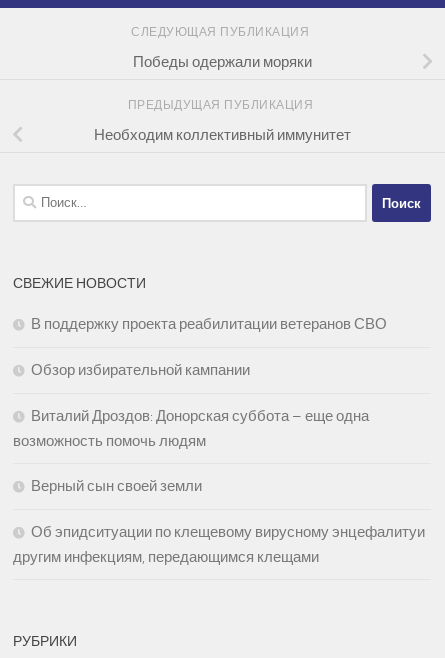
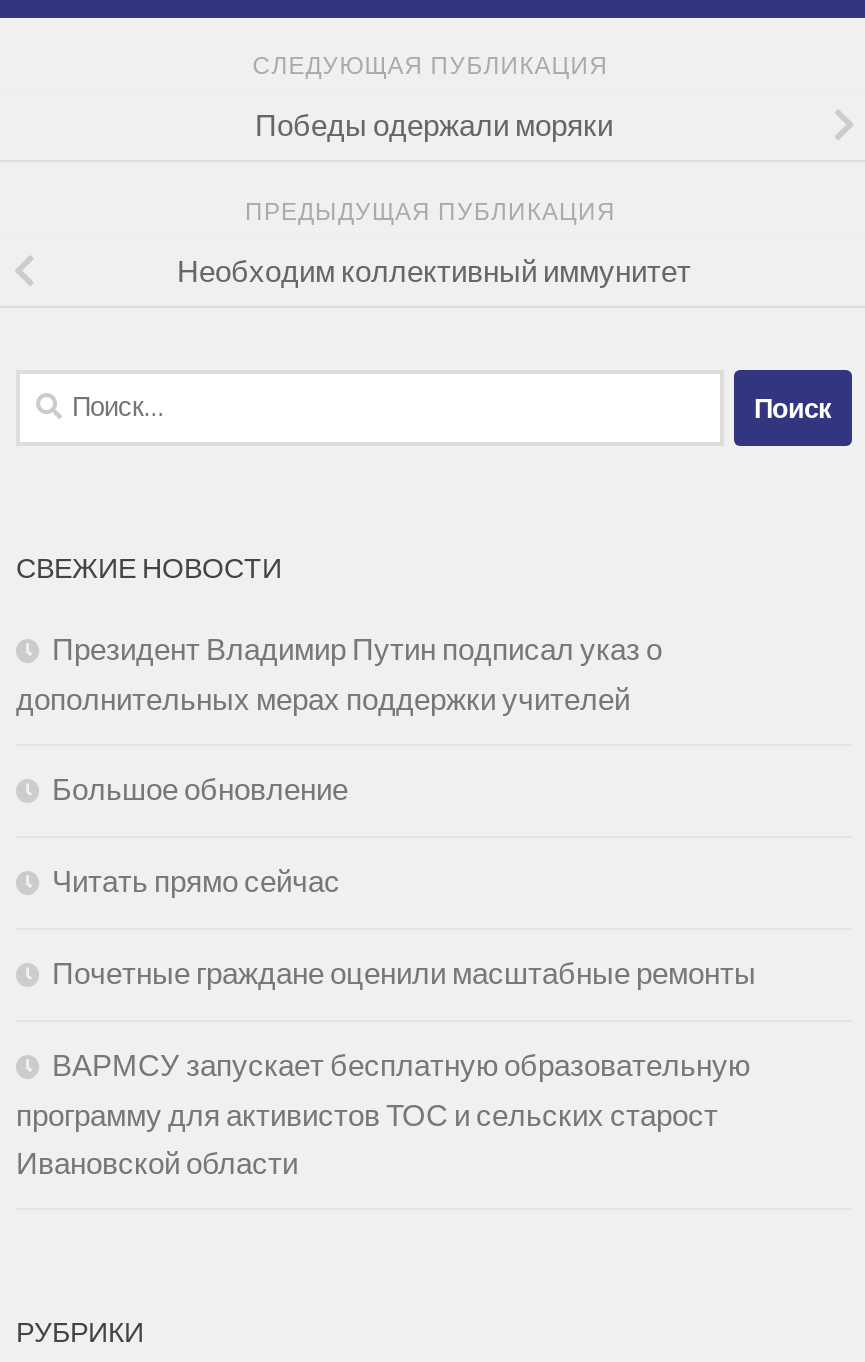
- В поддержку проекта реабилитации ветеранов СВО
+ Президент Владимир Путин подписал указ о
+ дополнительных мерах поддержки учителей

- Обзор избирательной кампании
+ Большое обновление

- Виталий Дроздов: Донорская суббота – еще одна
- возможность помочь людям
+ Читать прямо сейчас

- Верный сын своей земли
+ Почетные граждане оценили масштабные ремонты

- Об эпидситуации по клещевому вирусному энцефалитуи
- другим инфекциям, передающимся клещами
+ ВАРМСУ запускает бесплатную образовательную
+ программу для активистов ТОС и сельских старост
+ Ивановской области
